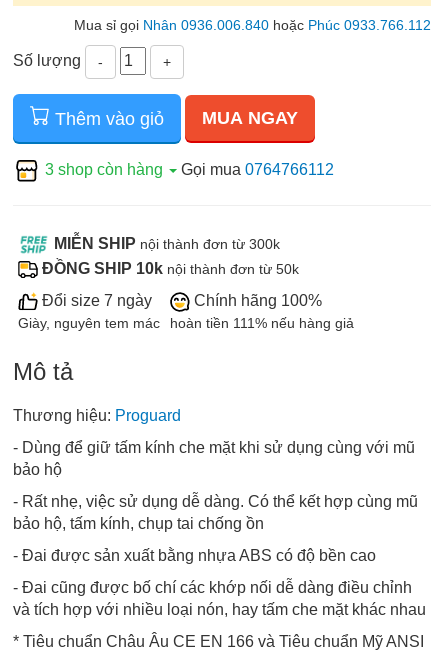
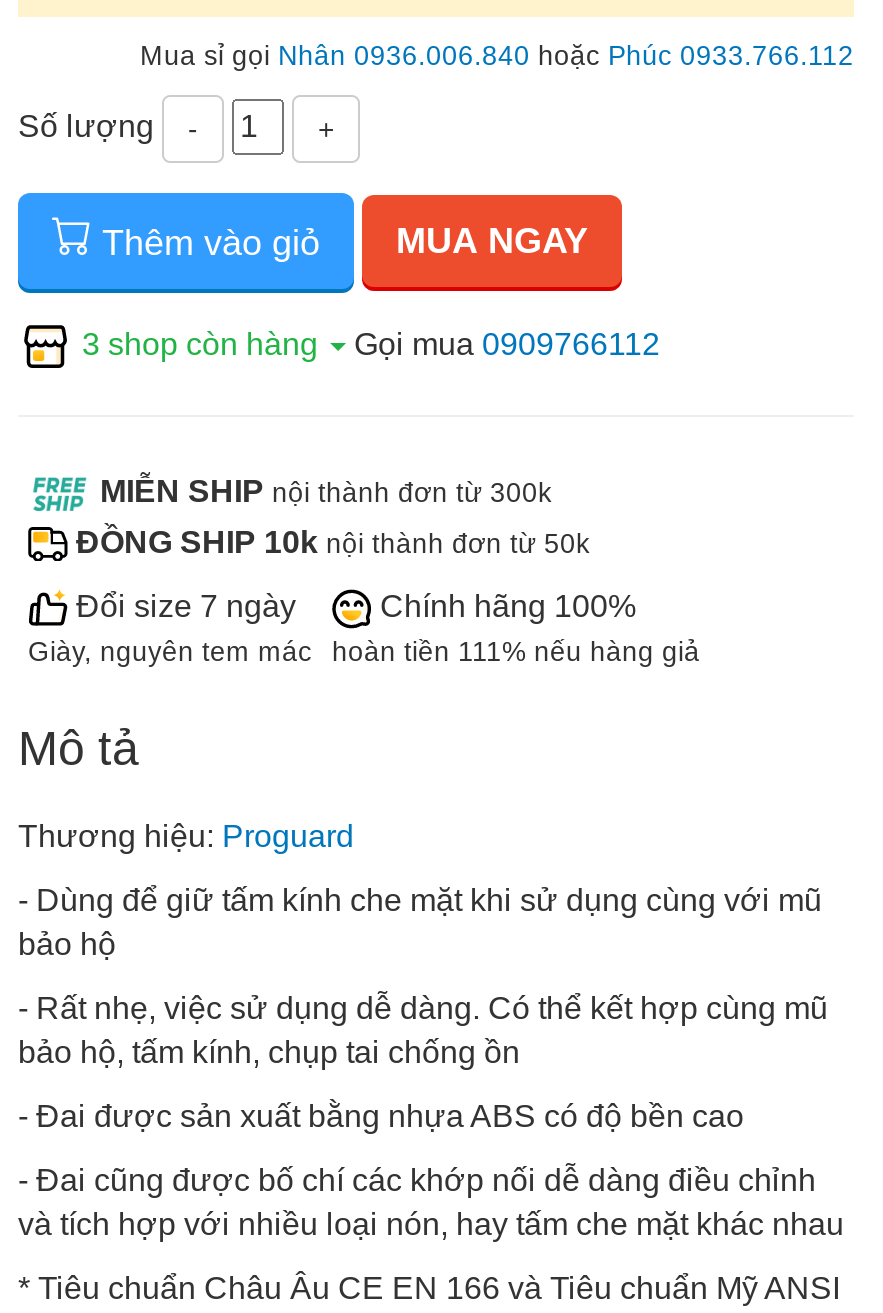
- 3 shop còn hàng Gọi mua 0764766112
+ 3 shop còn hàng Gọi mua 0909766112
